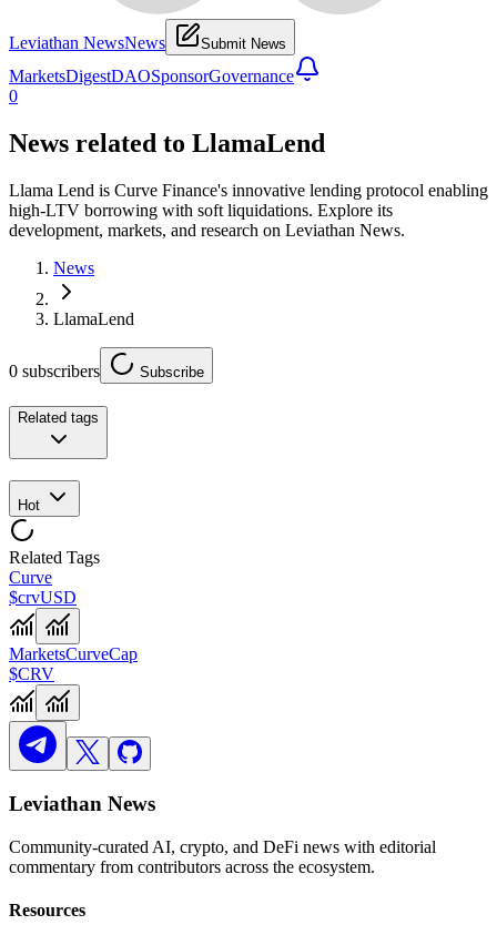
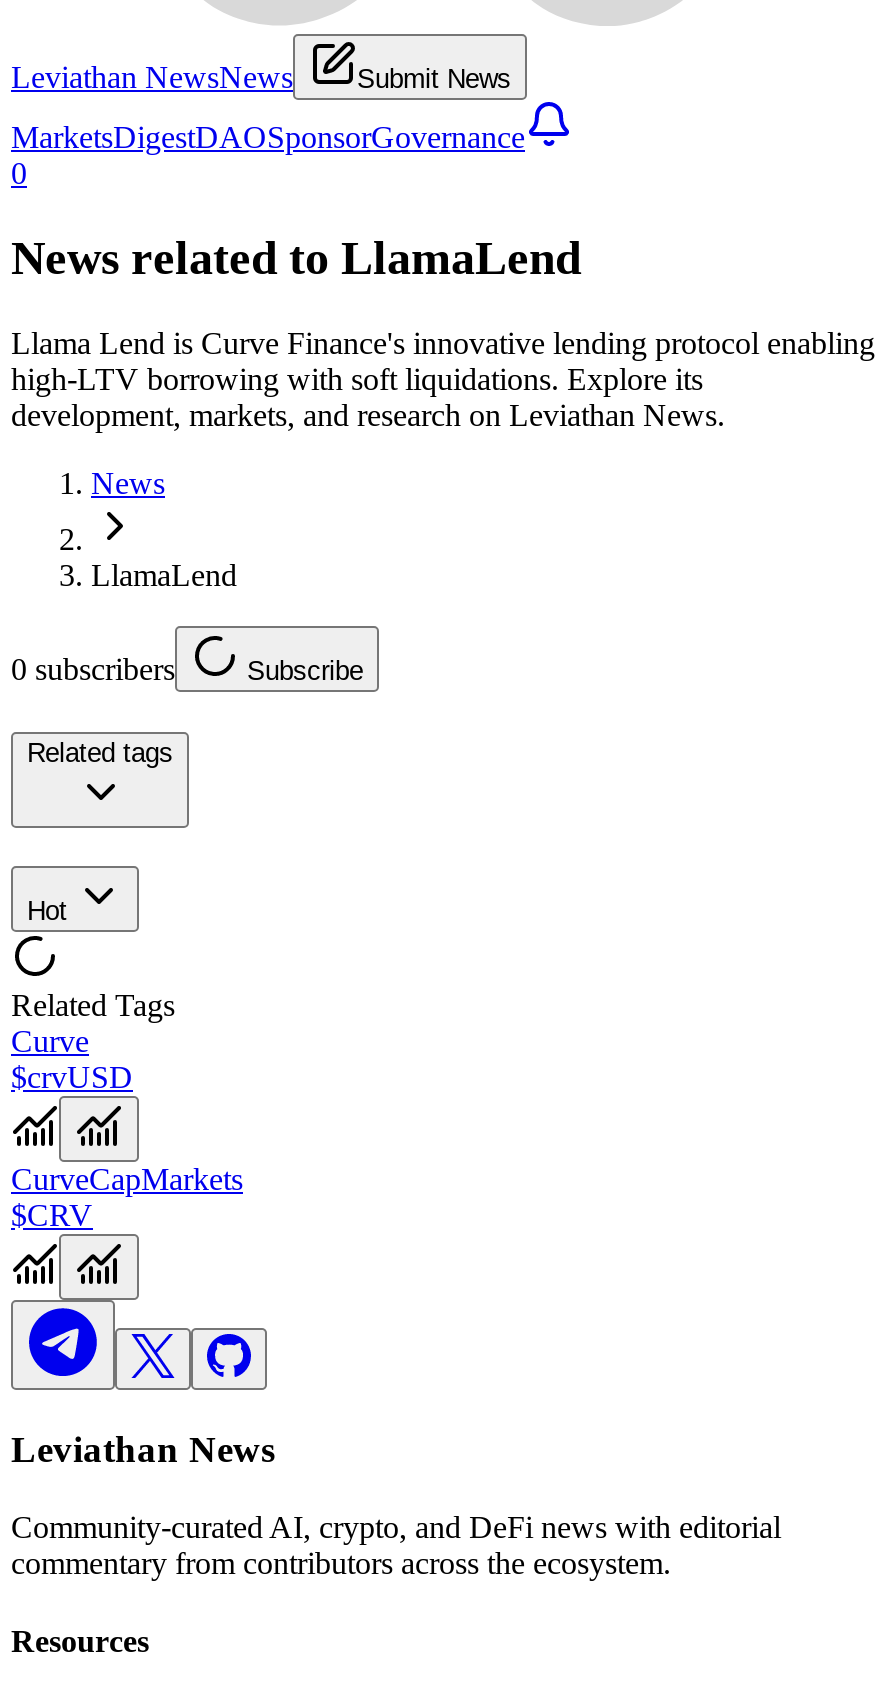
- MarketsCurveCap
+ CurveCapMarkets
